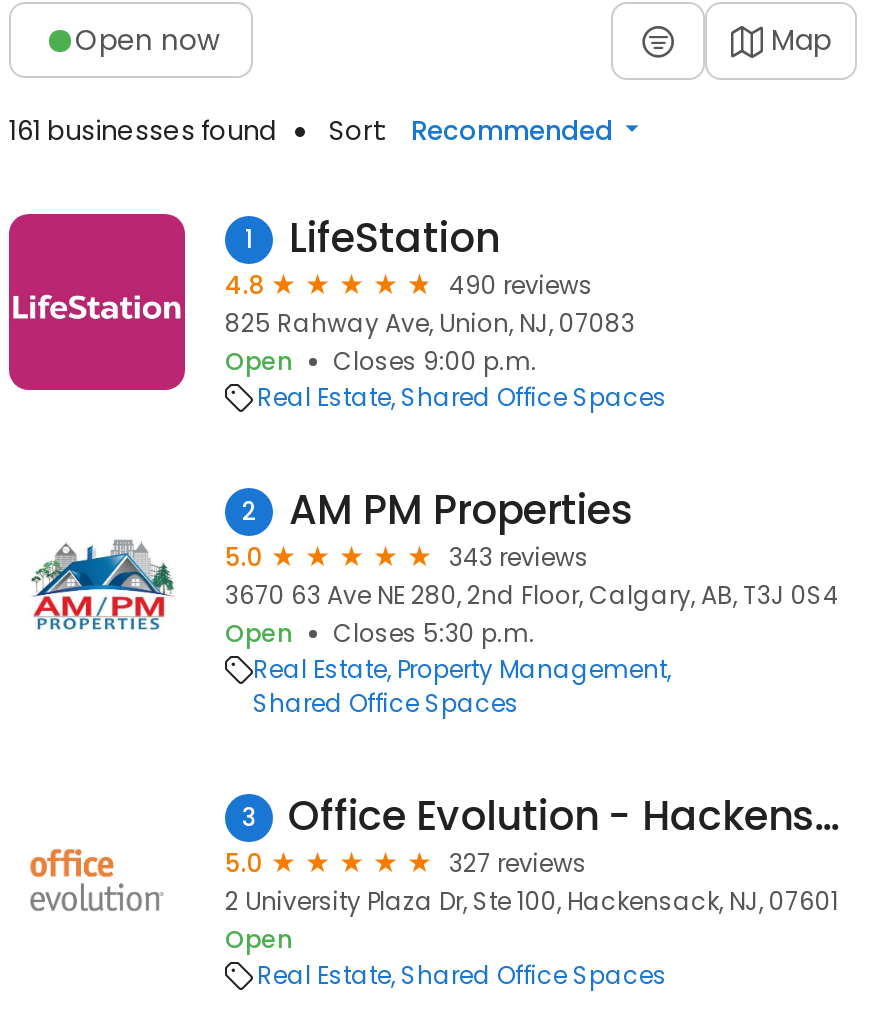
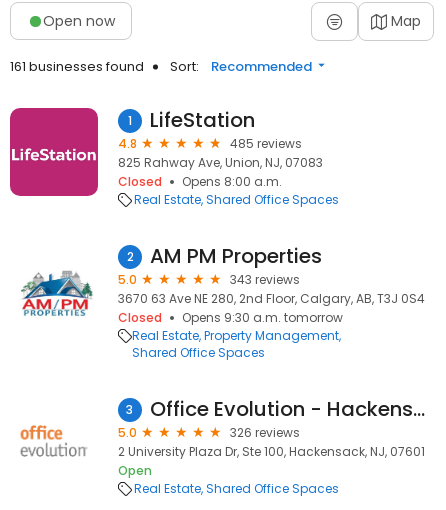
- 490 reviews
+ 485 reviews

- Open
- Closes 9:00 p.m.
+ Closed
+ Opens 8:00 a.m.

- Open
- Closes 5:30 p.m.
+ Closed
+ Opens 9:30 a.m. tomorrow

- 327 reviews
+ 326 reviews
